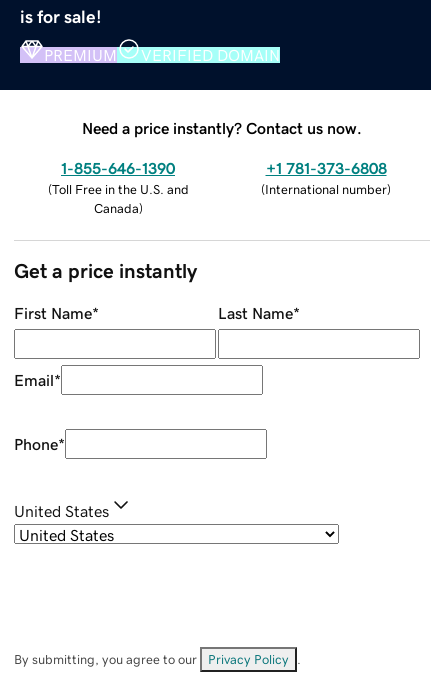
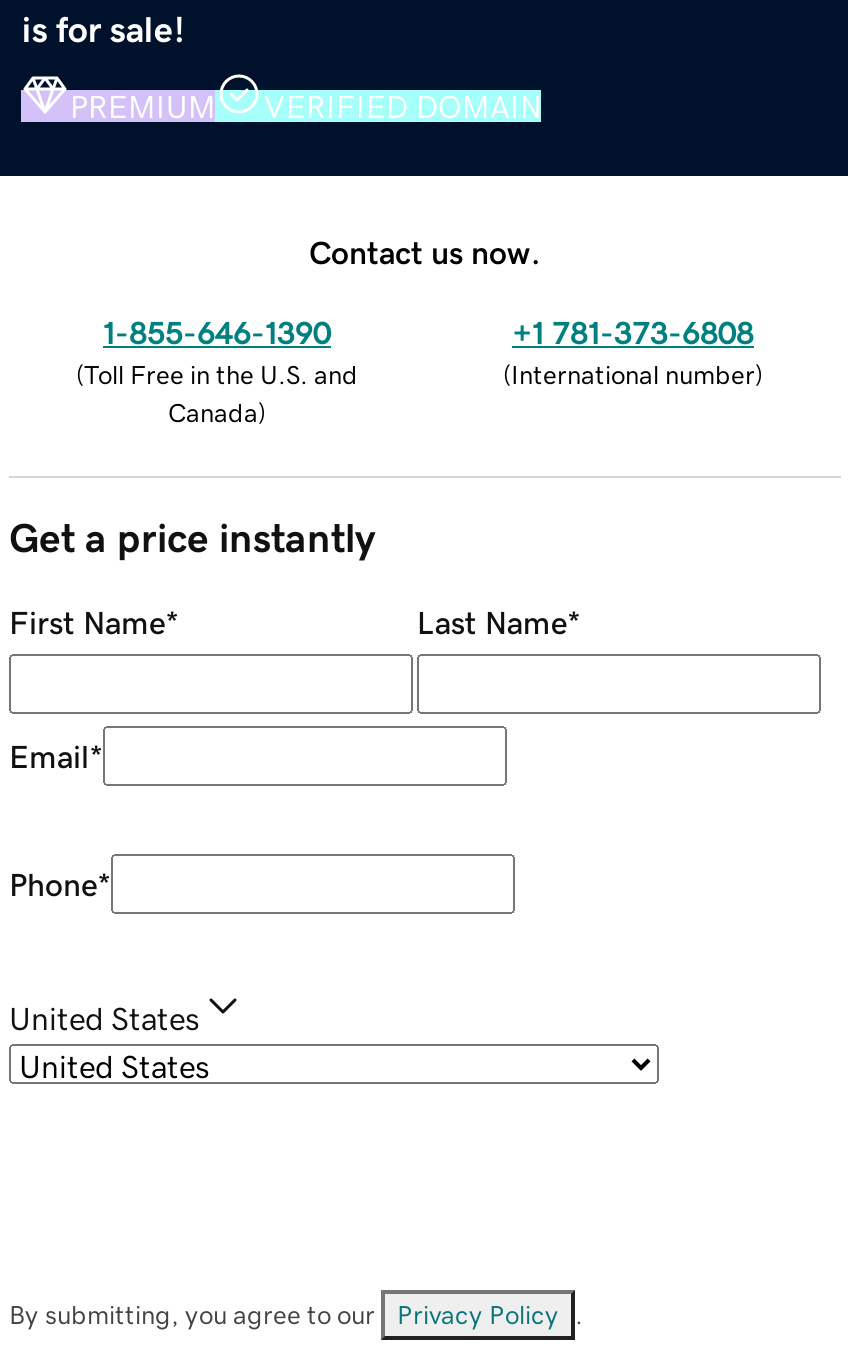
- Need a price instantly? Contact us now.
+ Contact us now.
